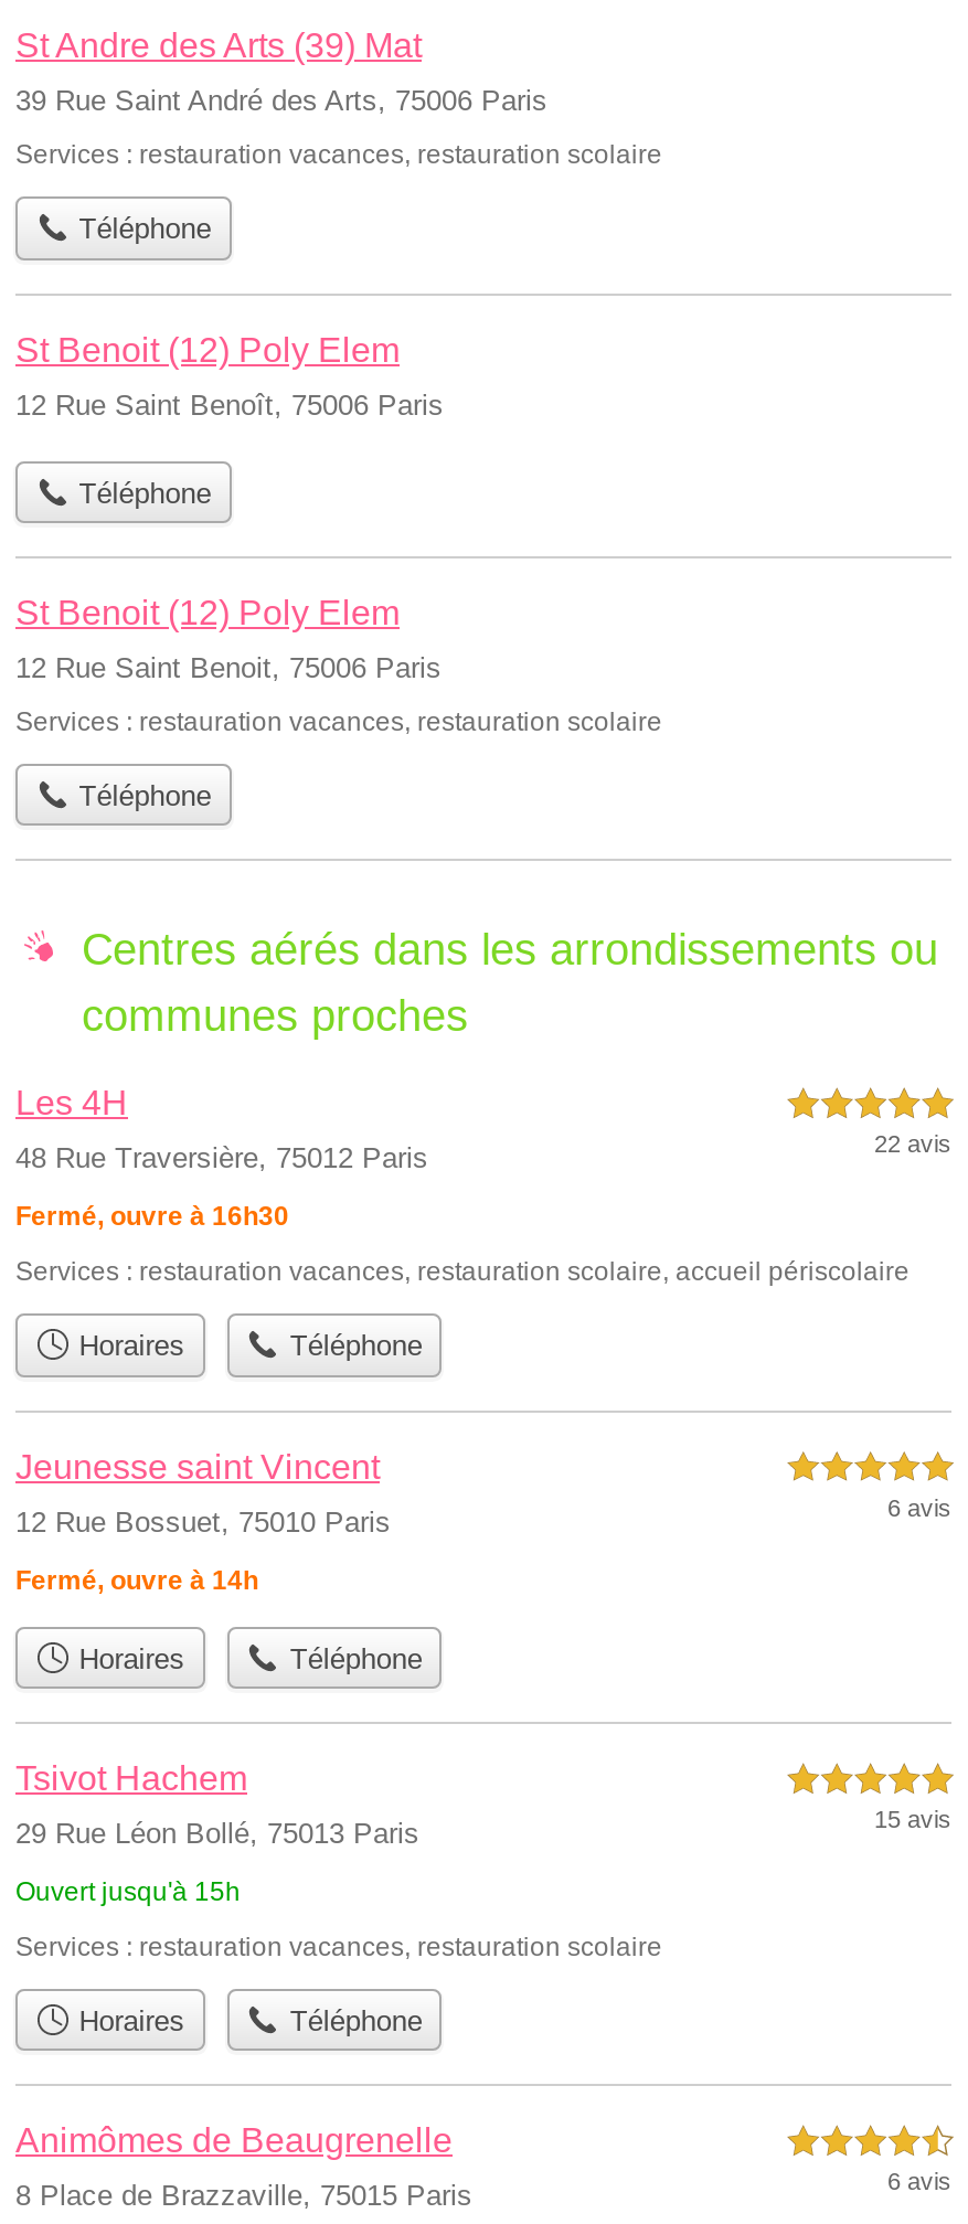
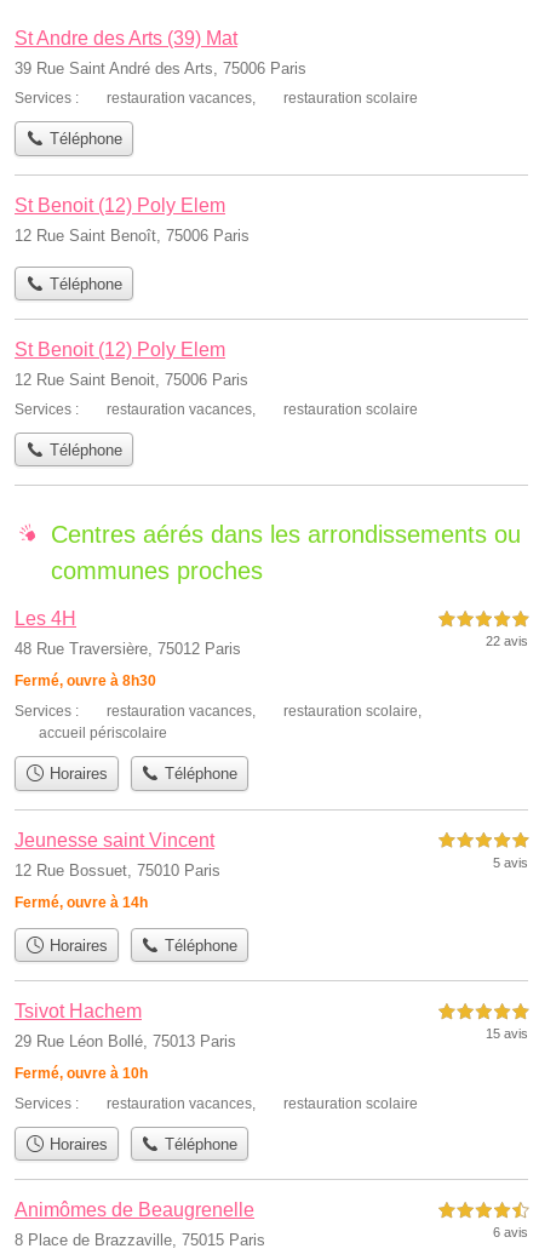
- Fermé, ouvre à 16h30
+ Fermé, ouvre à 8h30

- 6 avis
+ 5 avis

- Ouvert jusqu'à 15h
+ Fermé, ouvre à 10h
